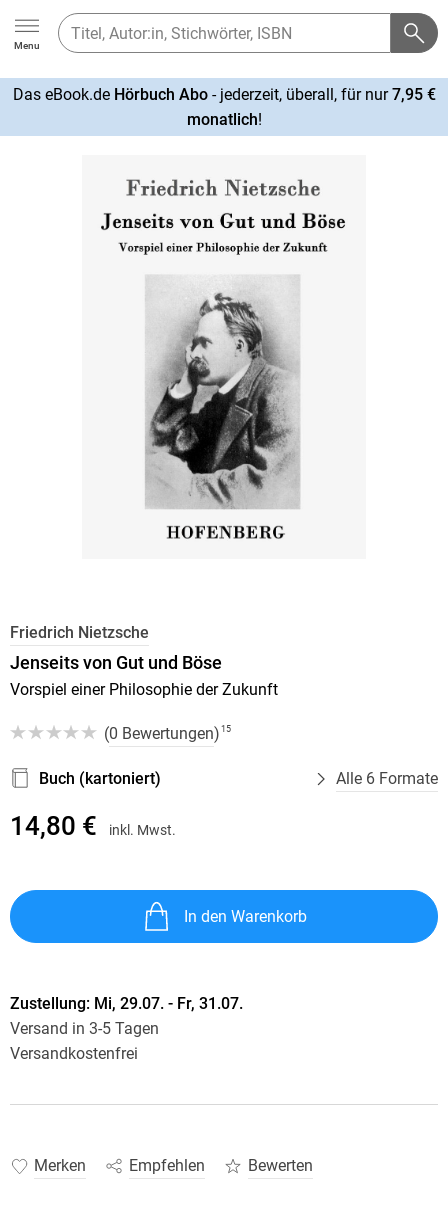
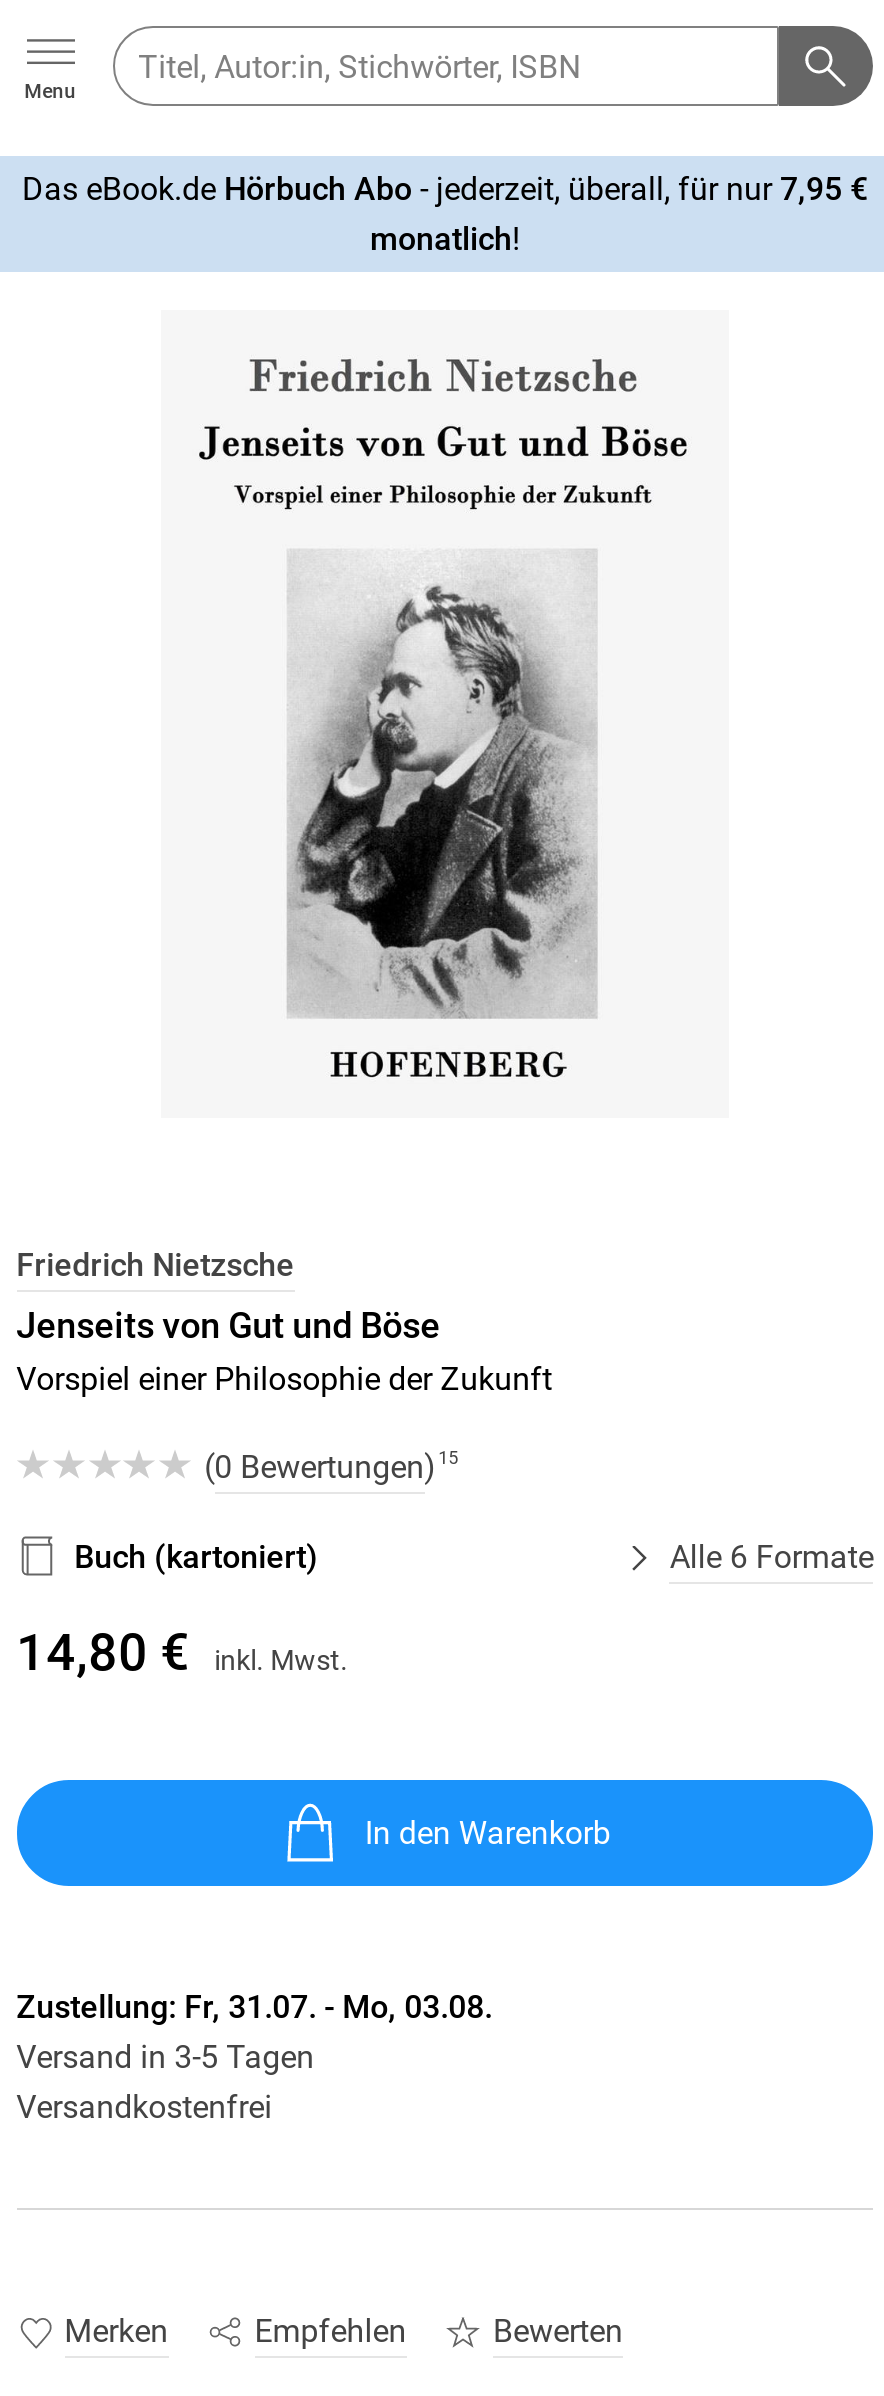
- Zustellung: Mi, 29.07. - Fr, 31.07.
+ Zustellung: Fr, 31.07. - Mo, 03.08.
